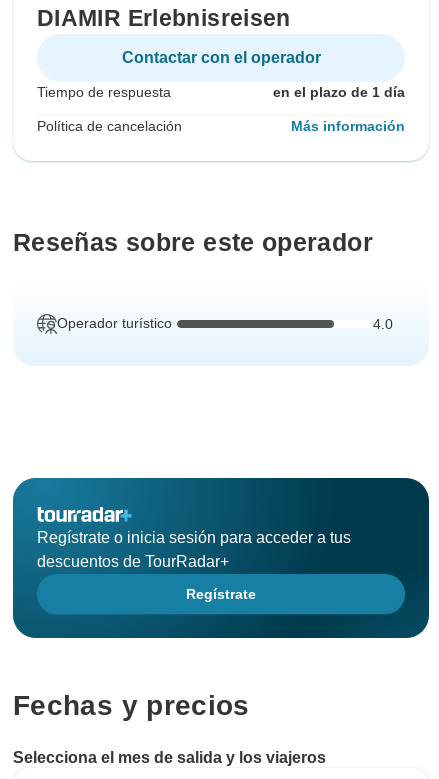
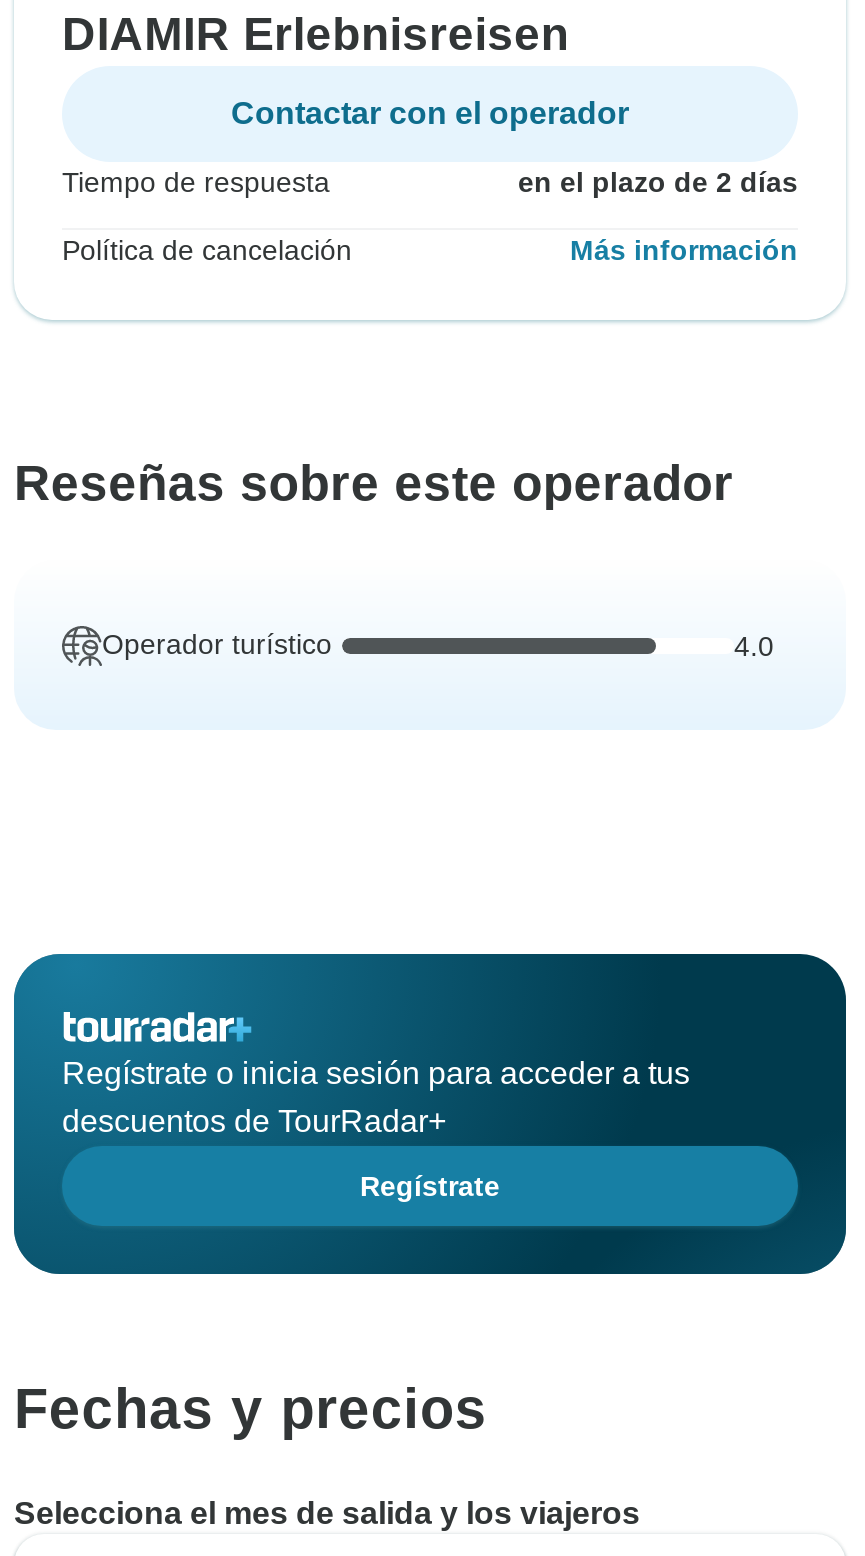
- en el plazo de 1 día
+ en el plazo de 2 días
